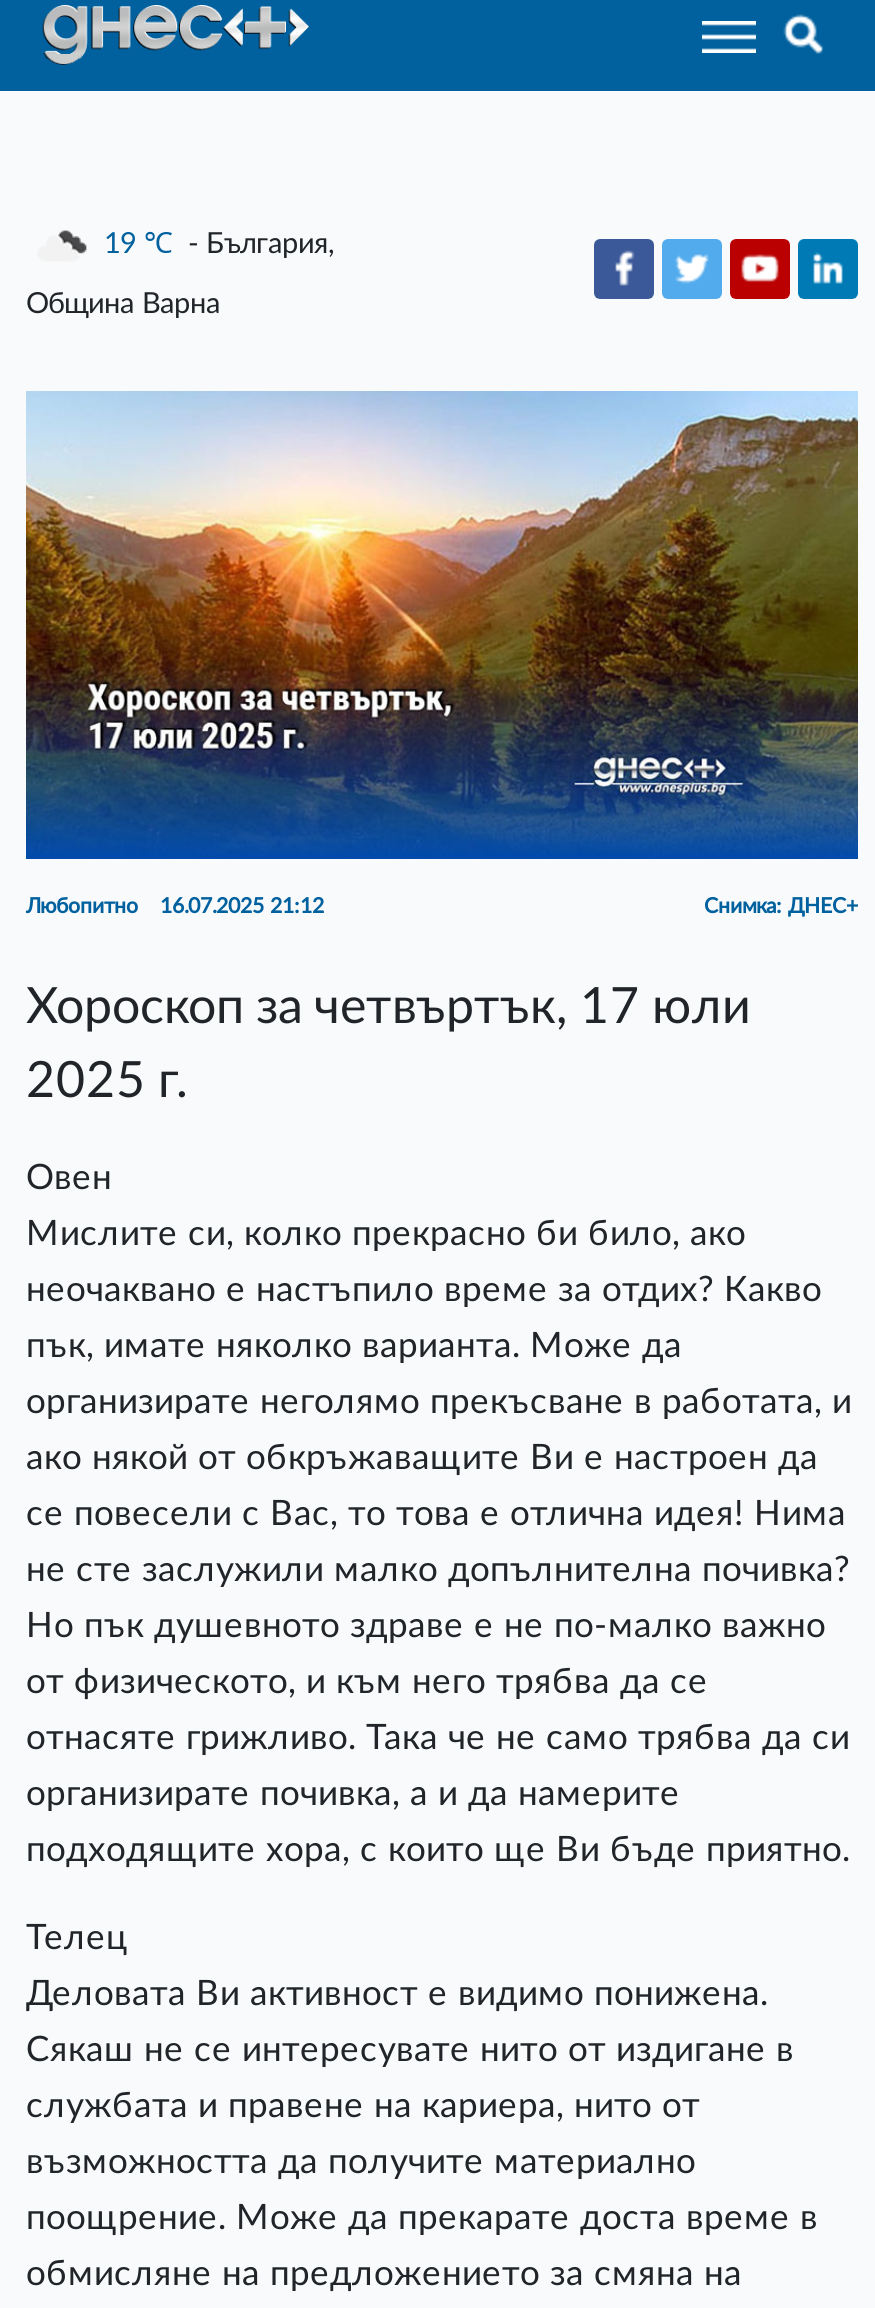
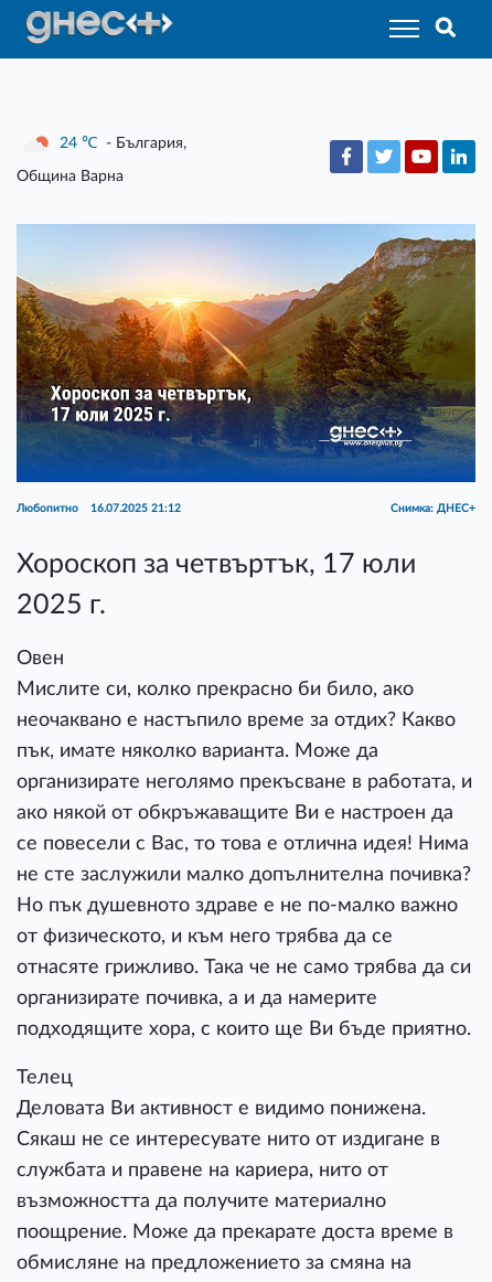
- 19 ℃ - България,
+ 24 ℃ - България,
